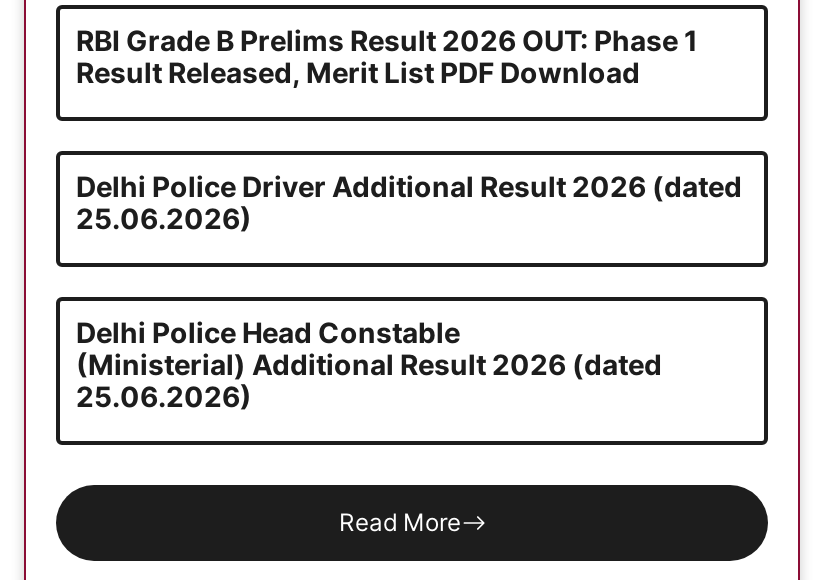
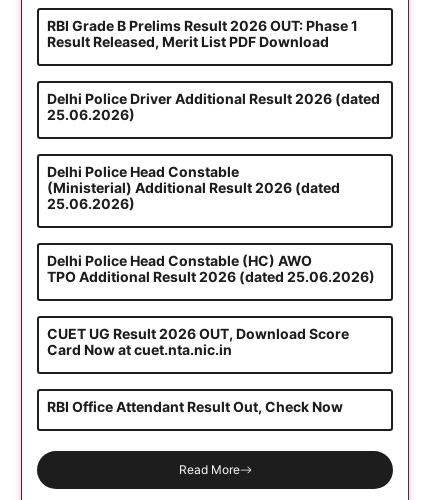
+ Delhi Police Head Constable (HC) AWO
+ TPO Additional Result 2026 (dated 25.06.2026)
+ CUET UG Result 2026 OUT, Download Score
+ Card Now at cuet.nta.nic.in
+ RBI Office Attendant Result Out, Check Now
